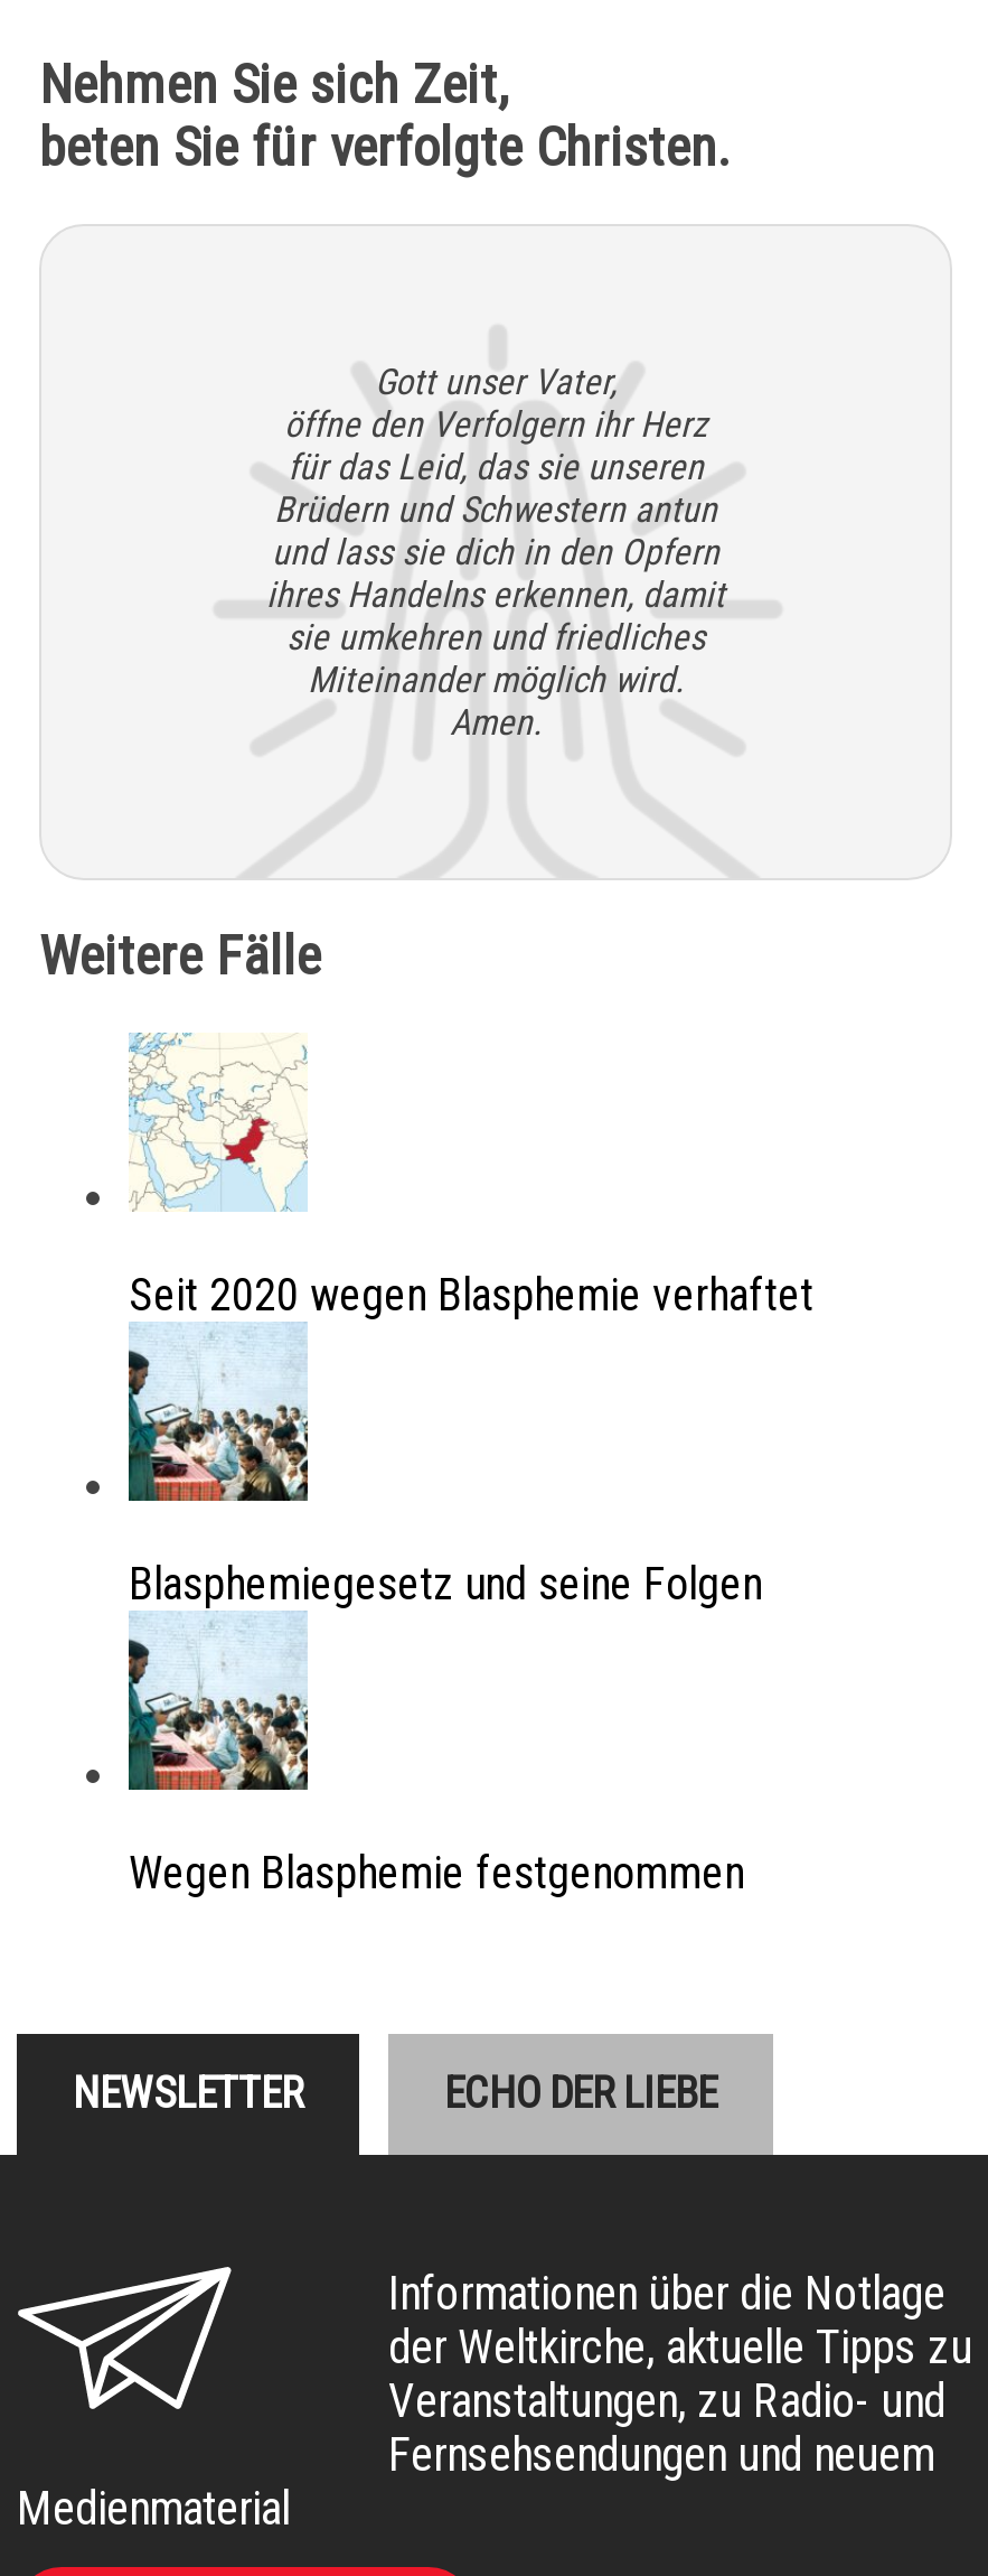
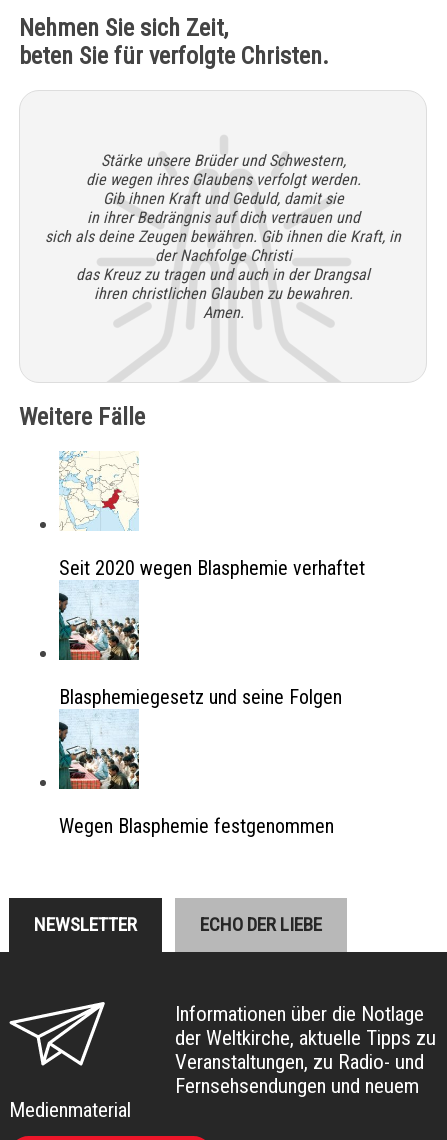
- Gott unser Vater,
- öffne den Verfolgern ihr Herz
- für das Leid, das sie unseren
- Brüdern und Schwestern antun
- und lass sie dich in den Opfern
- ihres Handelns erkennen, damit
- sie umkehren und friedliches
- Miteinander möglich wird.
+ Stärke unsere Brüder und Schwestern,
+ die wegen ihres Glaubens verfolgt werden.
+ Gib ihnen Kraft und Geduld, damit sie
+ in ihrer Bedrängnis auf dich vertrauen und
+ sich als deine Zeugen bewähren. Gib ihnen die Kraft, in
+ der Nachfolge Christi
+ das Kreuz zu tragen und auch in der Drangsal
+ ihren christlichen Glauben zu bewahren.
